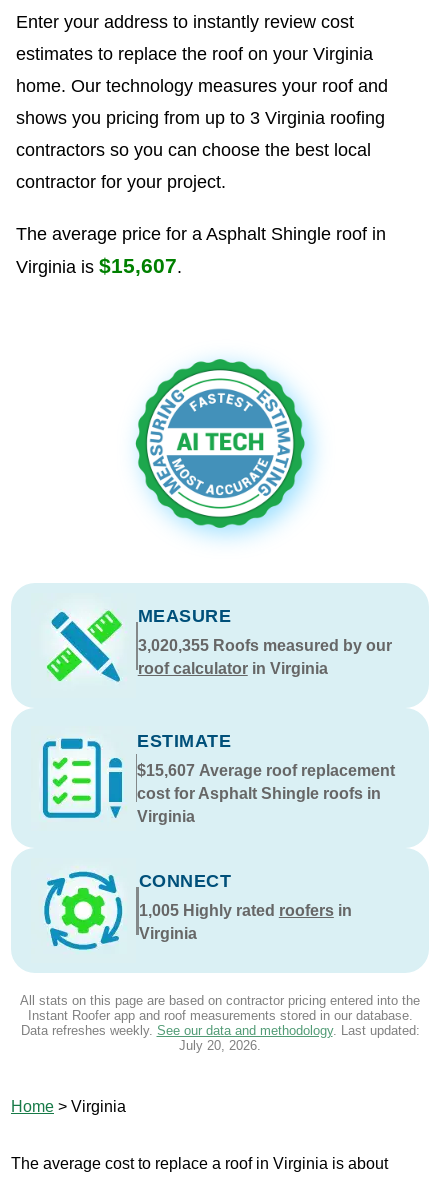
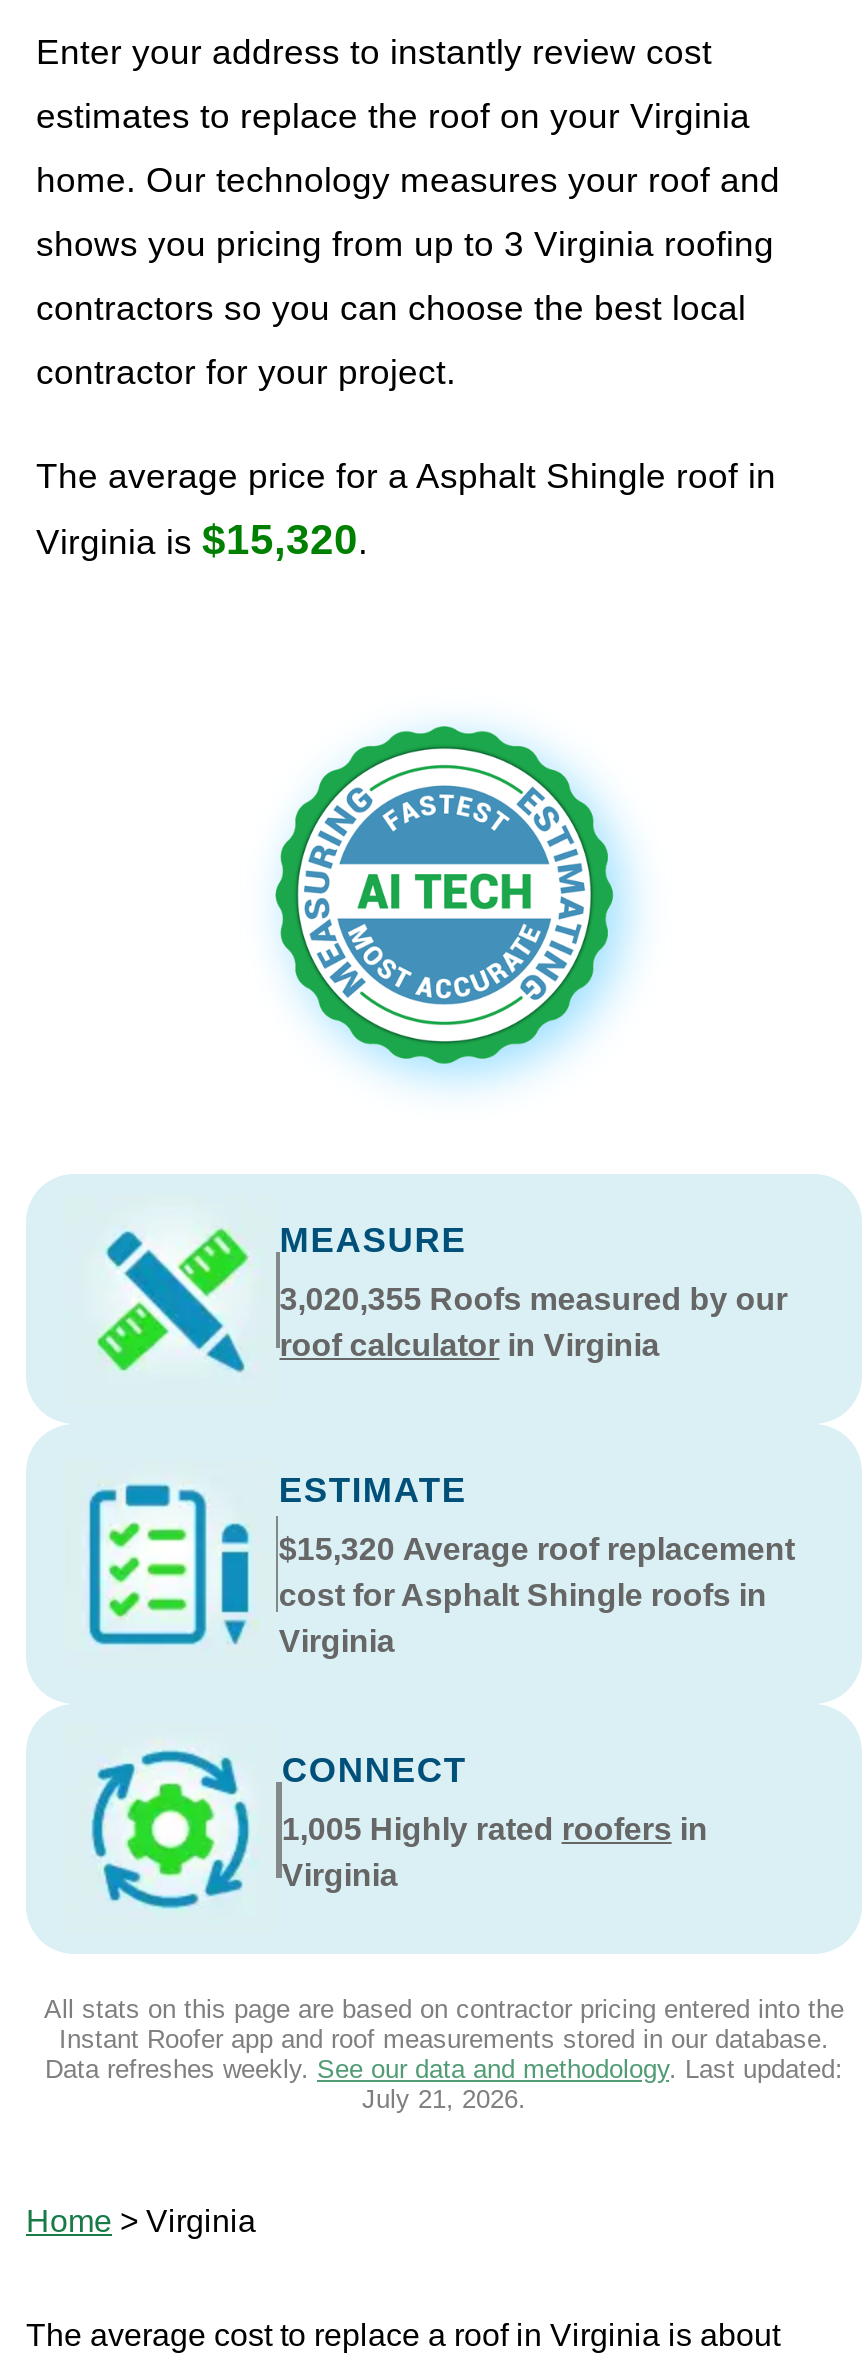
- Virginia is $15,607.
+ Virginia is $15,320.

- $15,607 Average roof replacement
+ $15,320 Average roof replacement

- July 20, 2026.
+ July 21, 2026.
